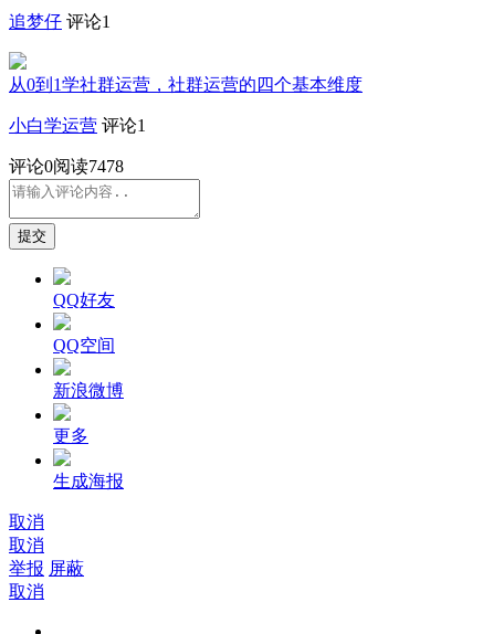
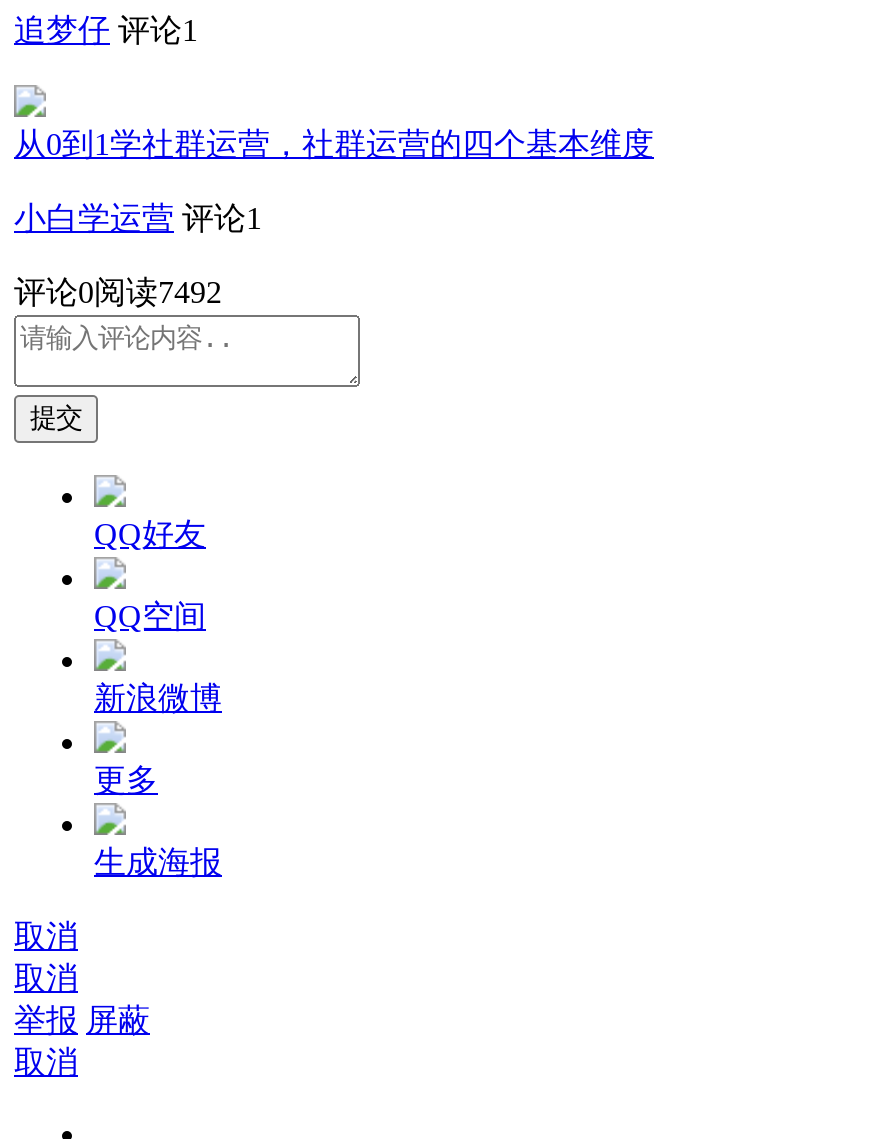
- 评论0阅读7478
+ 评论0阅读7492
